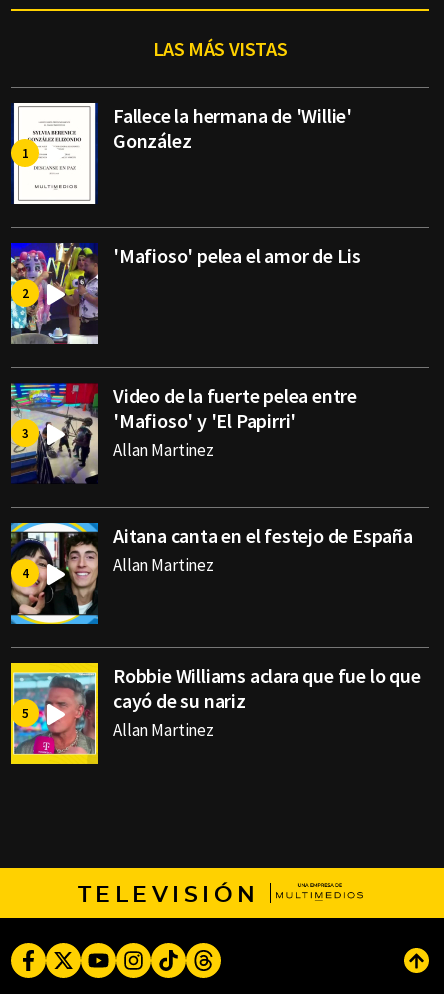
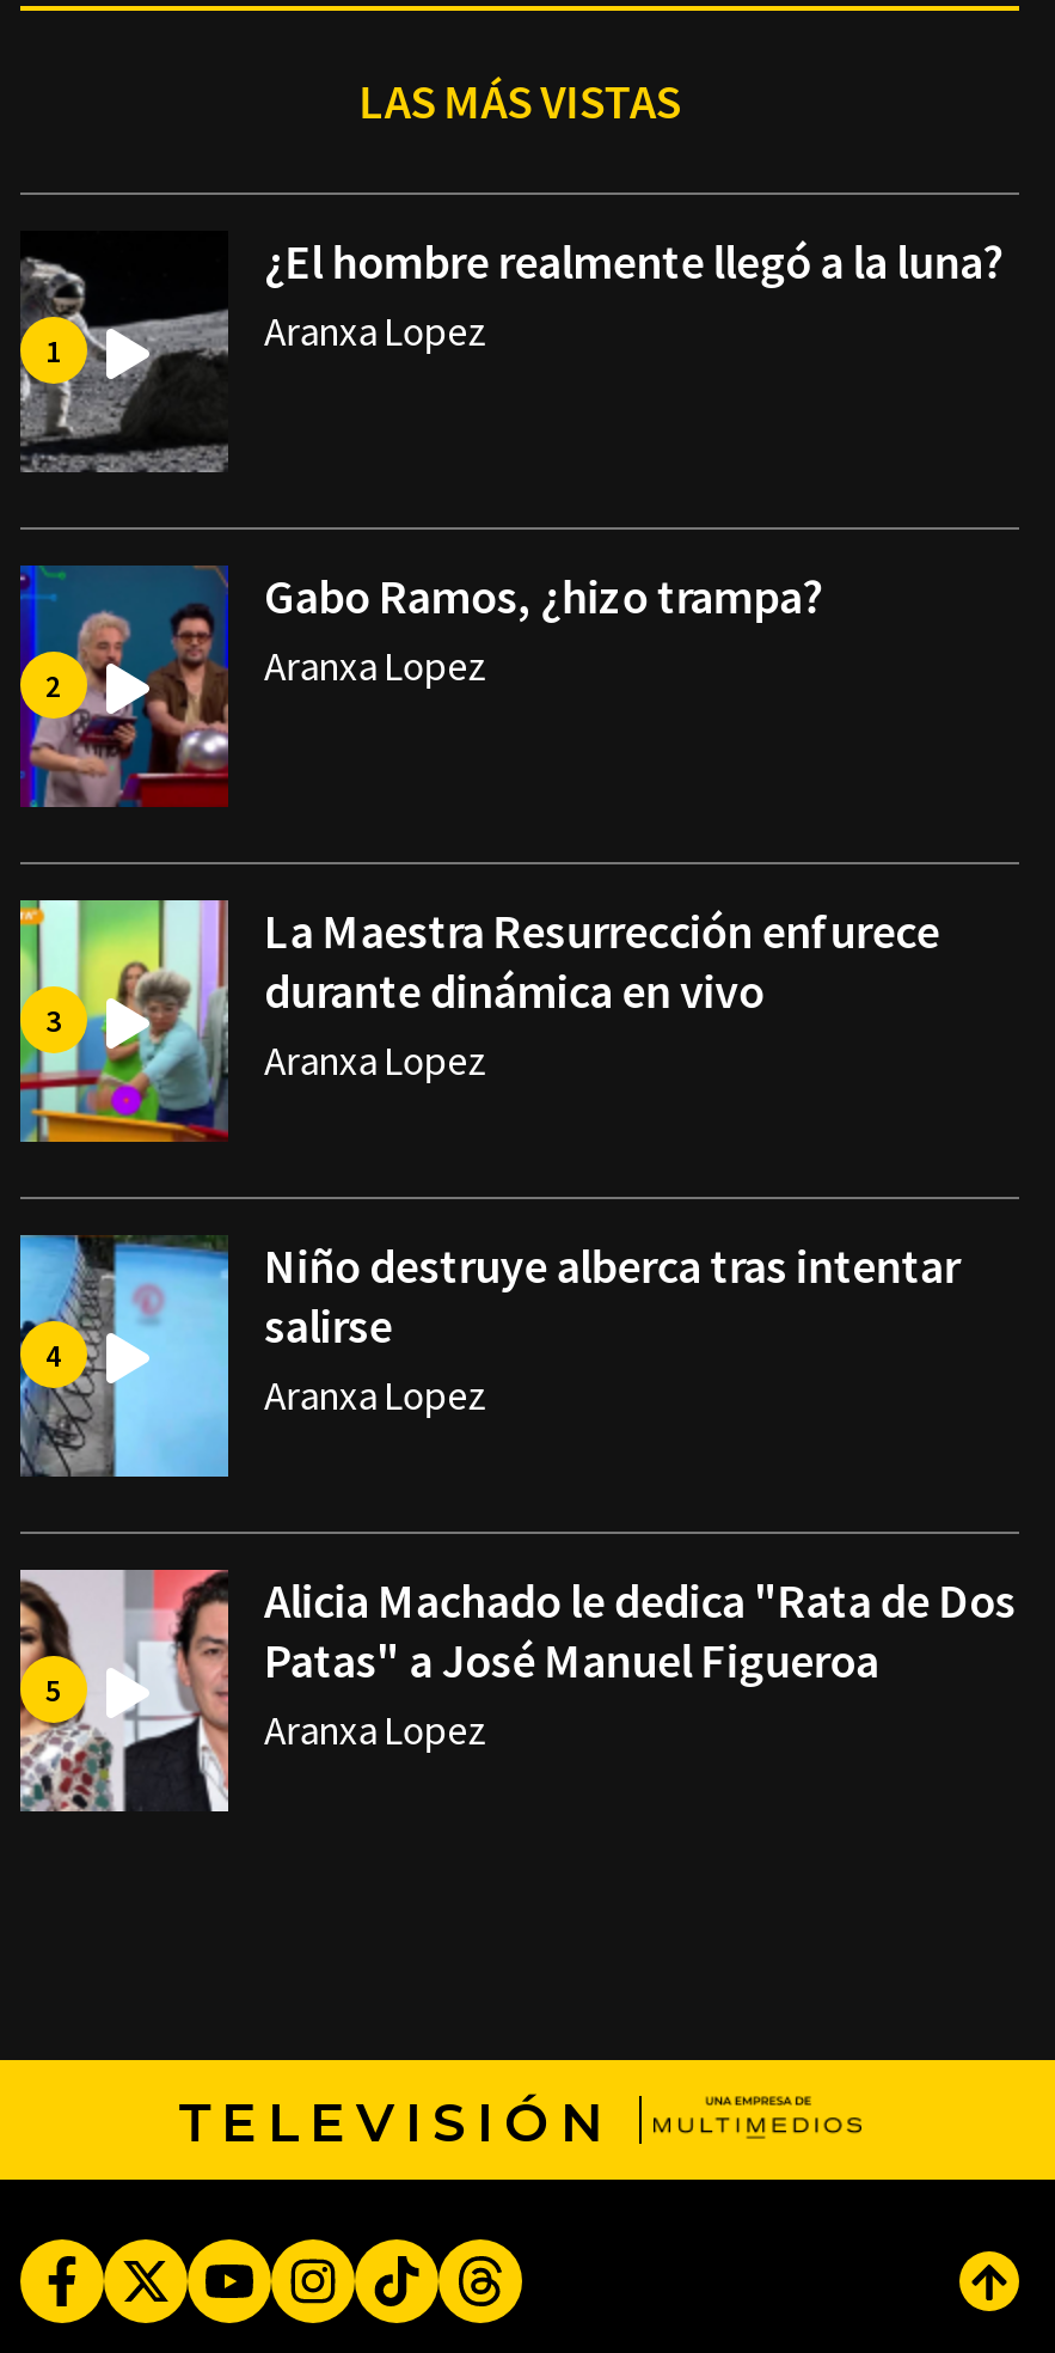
- [image]
- Fallece la hermana de 'Willie'
- González
+ [image]
+ ¿El hombre realmente llegó a la luna?
+ Aranxa Lopez

- [image]
- 'Mafioso' pelea el amor de Lis
+ [image]
+ Gabo Ramos, ¿hizo trampa?
+ Aranxa Lopez

- [image]
- Video de la fuerte pelea entre
- 'Mafioso' y 'El Papirri'
- Allan Martinez
+ [image]
+ La Maestra Resurrección enfurece
+ durante dinámica en vivo
+ Aranxa Lopez

- [image]
- Aitana canta en el festejo de España
- Allan Martinez
+ [image]
+ Niño destruye alberca tras intentar
+ salirse
+ Aranxa Lopez

- [image]
- Robbie Williams aclara que fue lo que
- cayó de su nariz
- Allan Martinez
+ [image]
+ Alicia Machado le dedica "Rata de Dos
+ Patas" a José Manuel Figueroa
+ Aranxa Lopez
